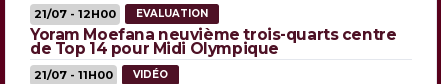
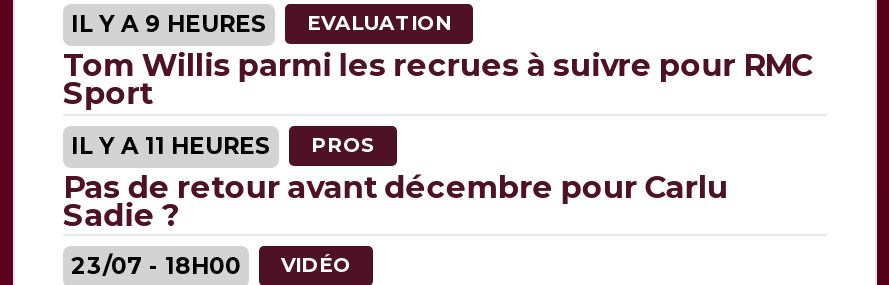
- 21/07 - 12H00 EVALUATION
+ IL Y A 9 HEURES EVALUATION

- Yoram Moefana neuvième trois-quarts centre
- de Top 14 pour Midi Olympique
- 21/07 - 11H00
+ Tom Willis parmi les recrues à suivre pour RMC
+ Sport
+ IL Y A 11 HEURES
+ PROS
+ Pas de retour avant décembre pour Carlu
+ Sadie ?
+ 23/07 - 18H00
